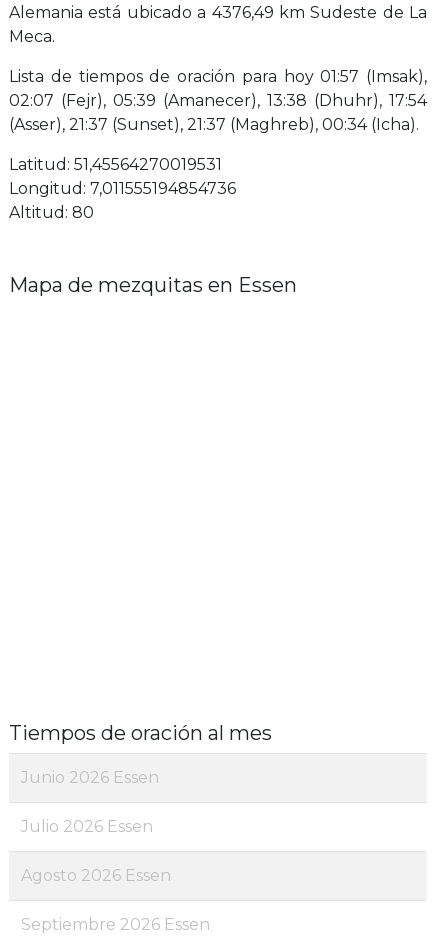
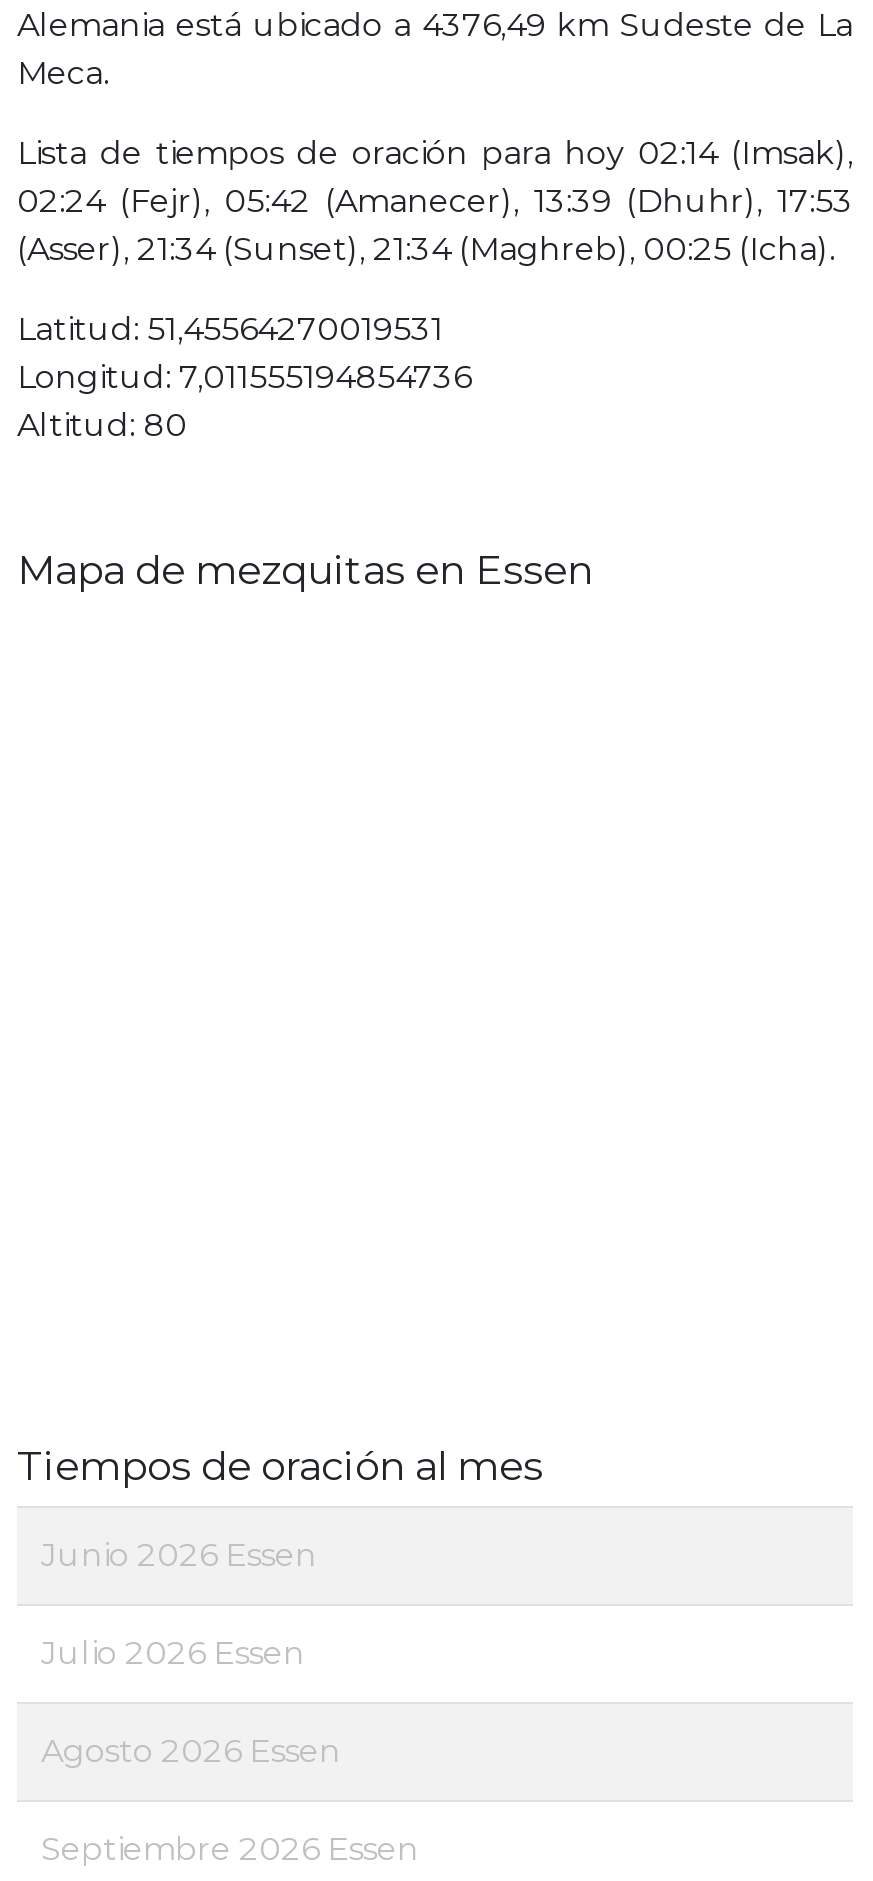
- Lista de tiempos de oración para hoy 01:57 (Imsak),
+ Lista de tiempos de oración para hoy 02:14 (Imsak),

- 02:07 (Fejr), 05:39 (Amanecer), 13:38 (Dhuhr), 17:54
+ 02:24 (Fejr), 05:42 (Amanecer), 13:39 (Dhuhr), 17:53

- (Asser), 21:37 (Sunset), 21:37 (Maghreb), 00:34 (Icha).
+ (Asser), 21:34 (Sunset), 21:34 (Maghreb), 00:25 (Icha).
